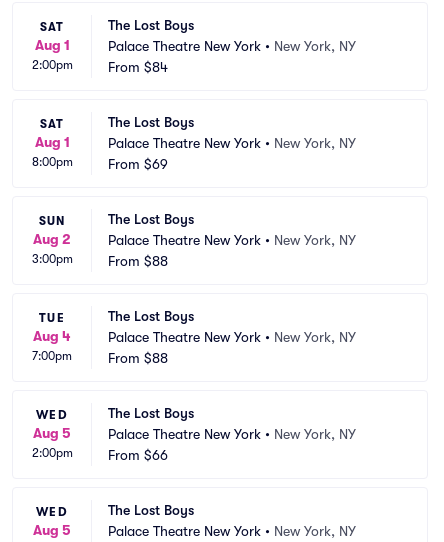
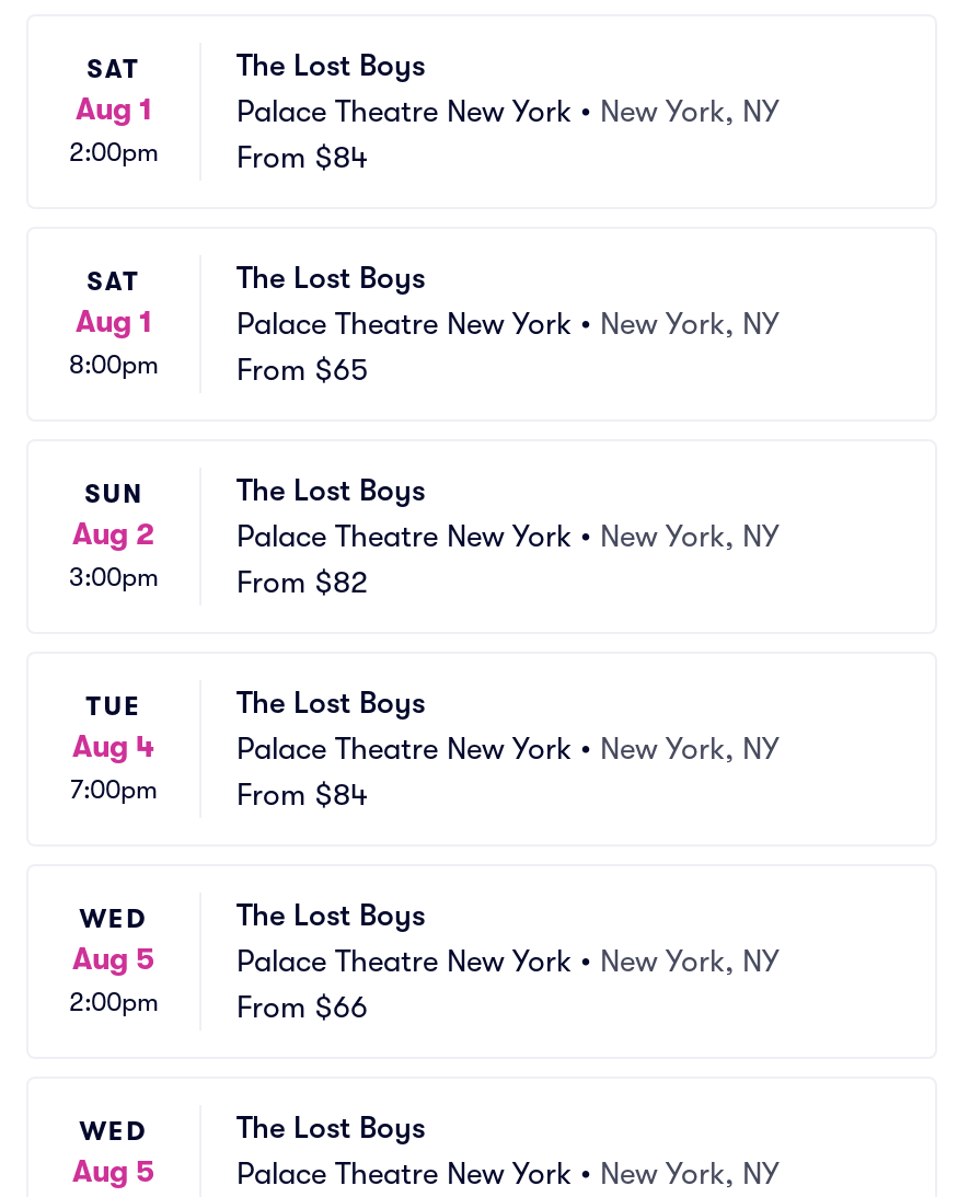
- From $69
+ From $65

- From $88
+ From $82

- From $88
+ From $84
